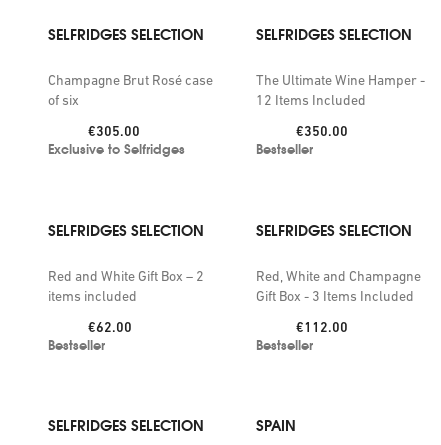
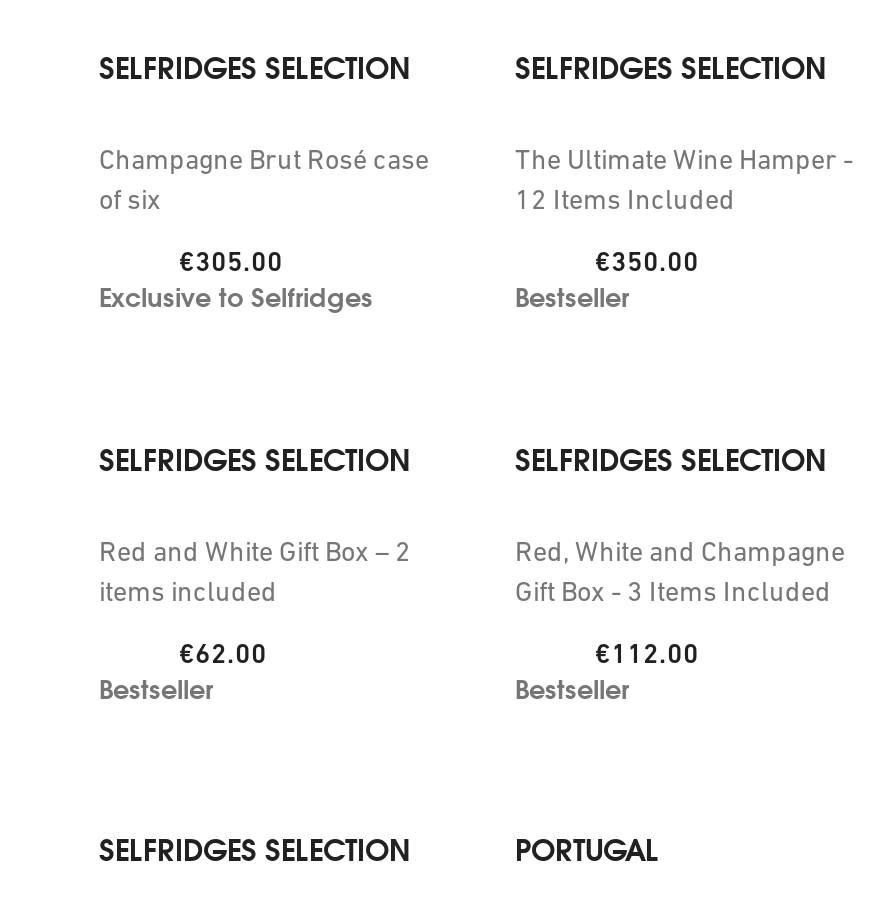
- SPAIN
+ PORTUGAL
